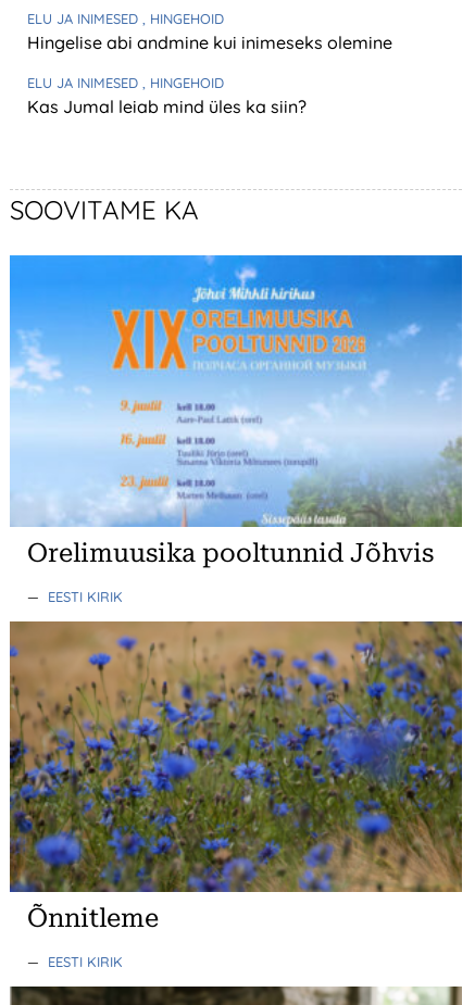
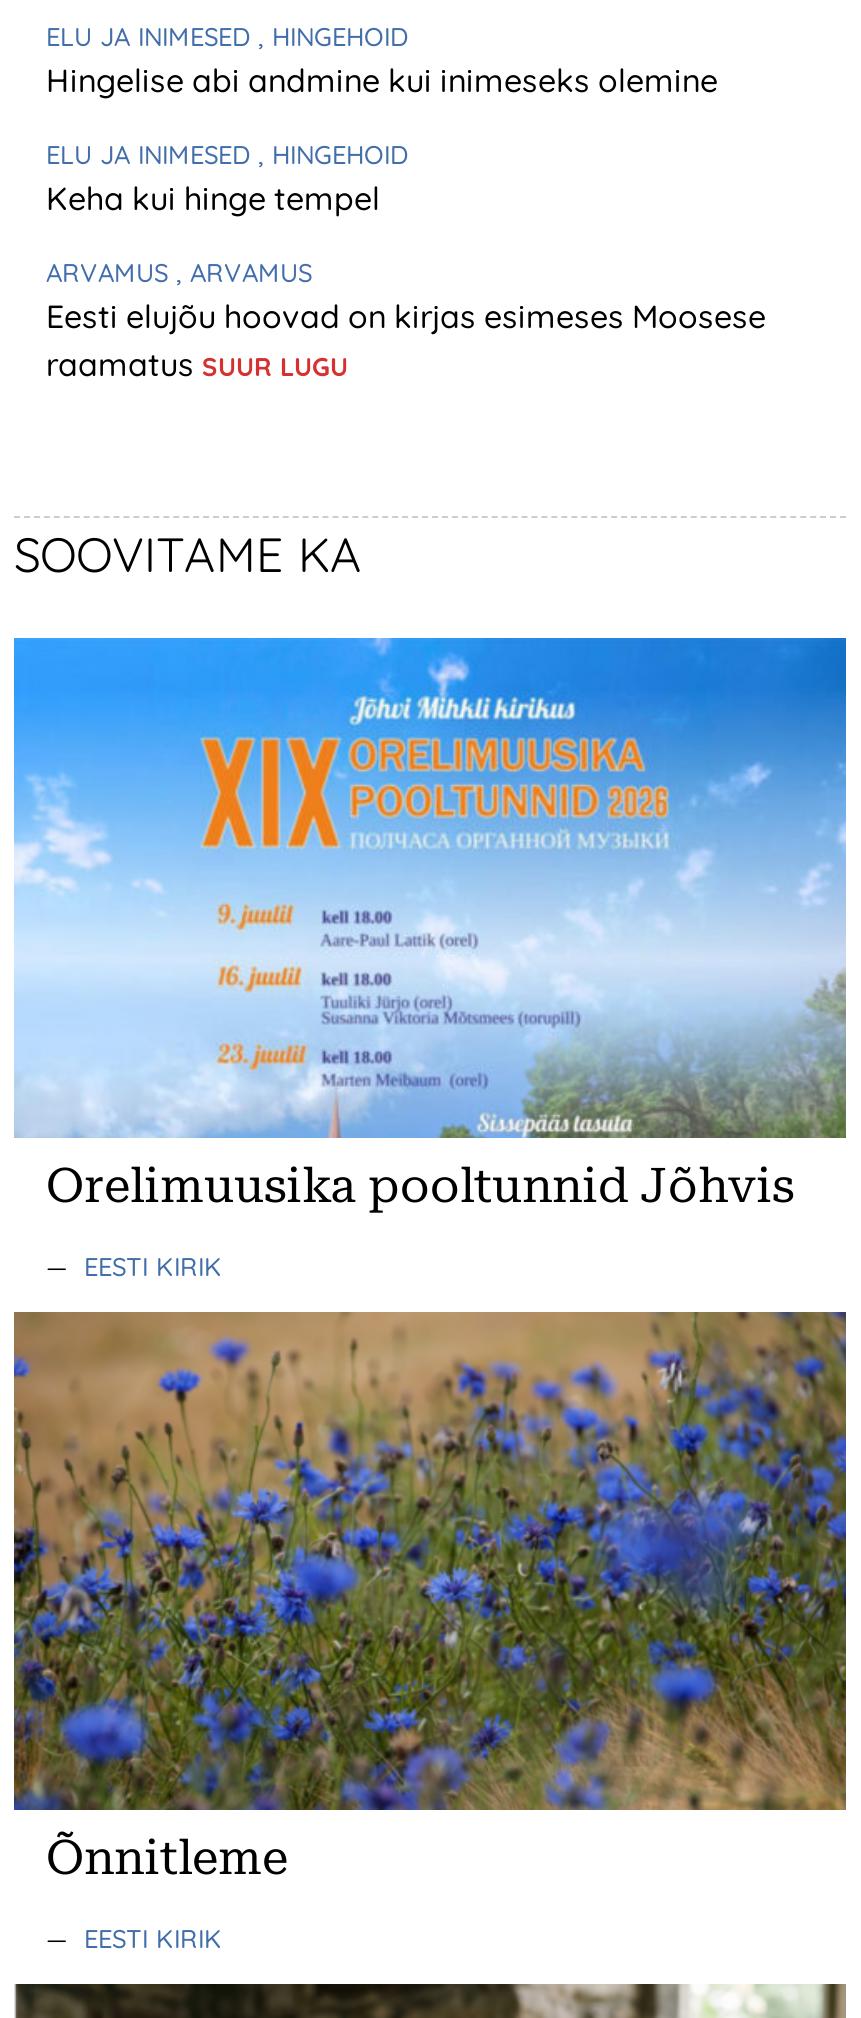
- Kas Jumal leiab mind üles ka siin?
+ Keha kui hinge tempel
+ ARVAMUS, ARVAMUS
+ Eesti elujõu hoovad on kirjas esimeses Moosese
+ raamatus SUUR LUGU
